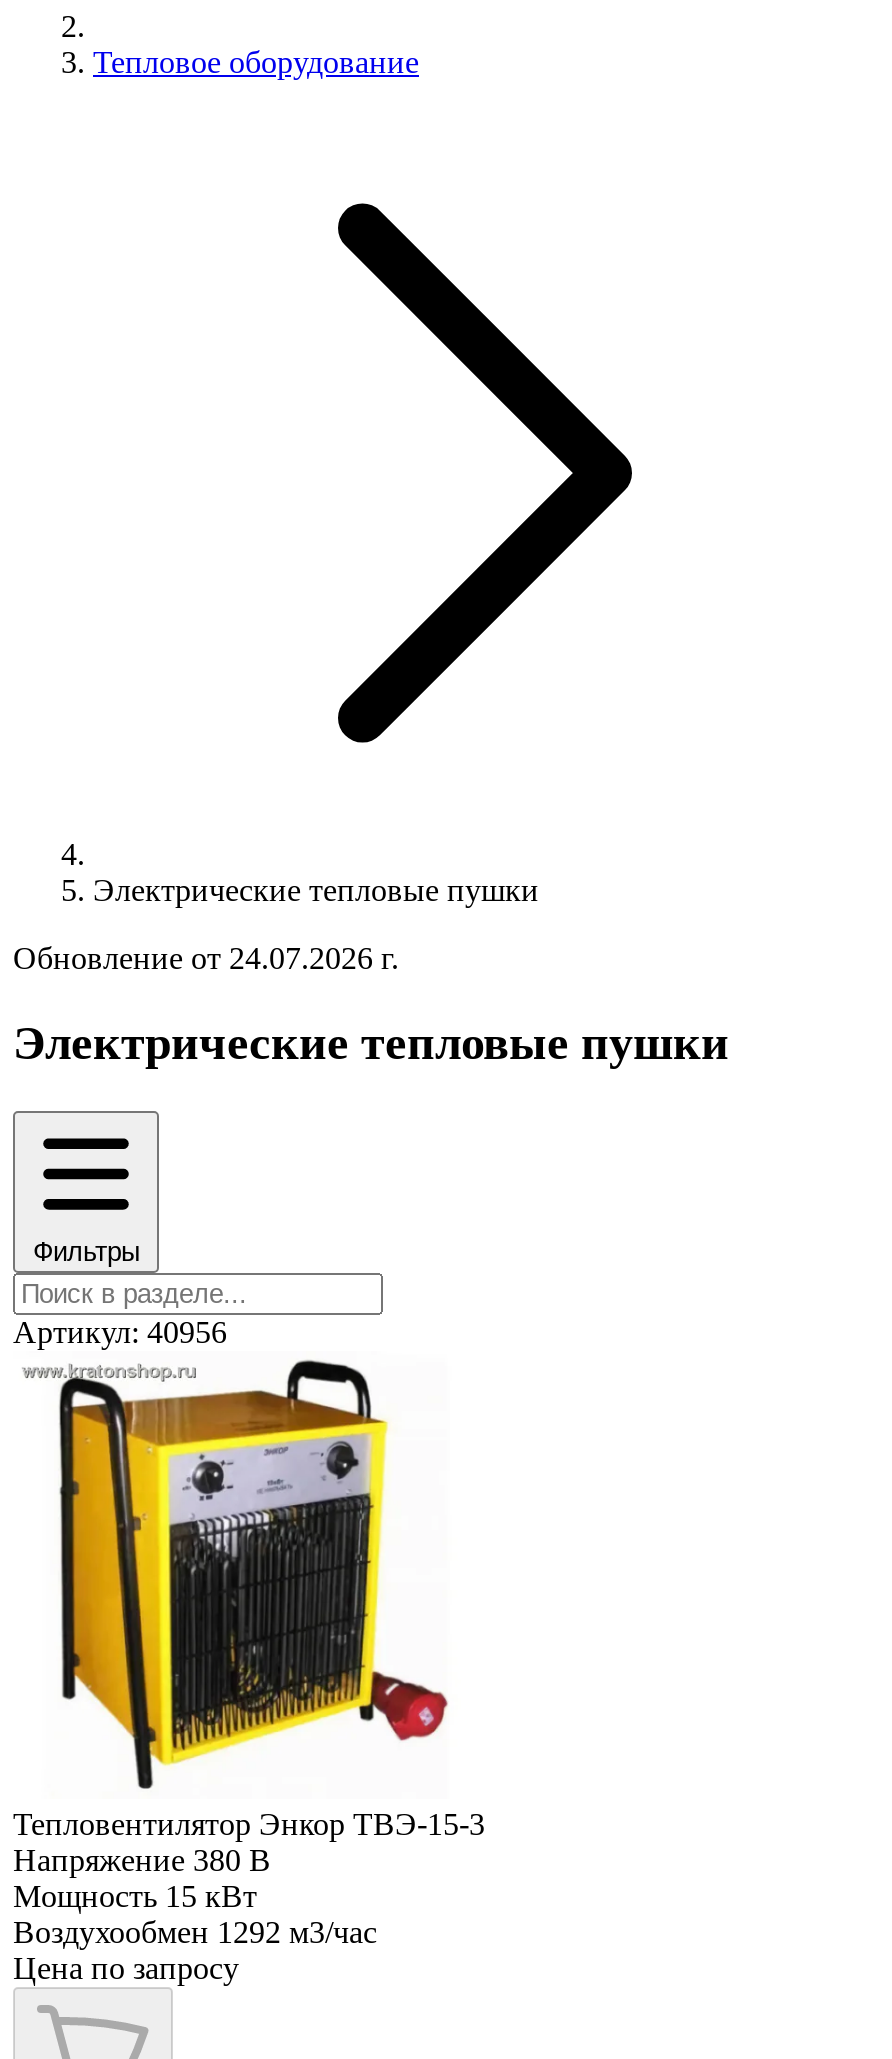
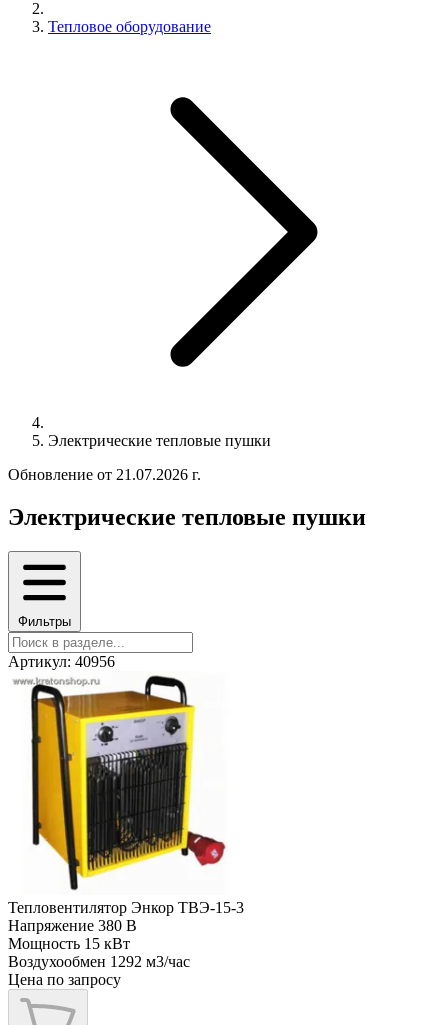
- Обновление от 24.07.2026 г.
+ Обновление от 21.07.2026 г.
